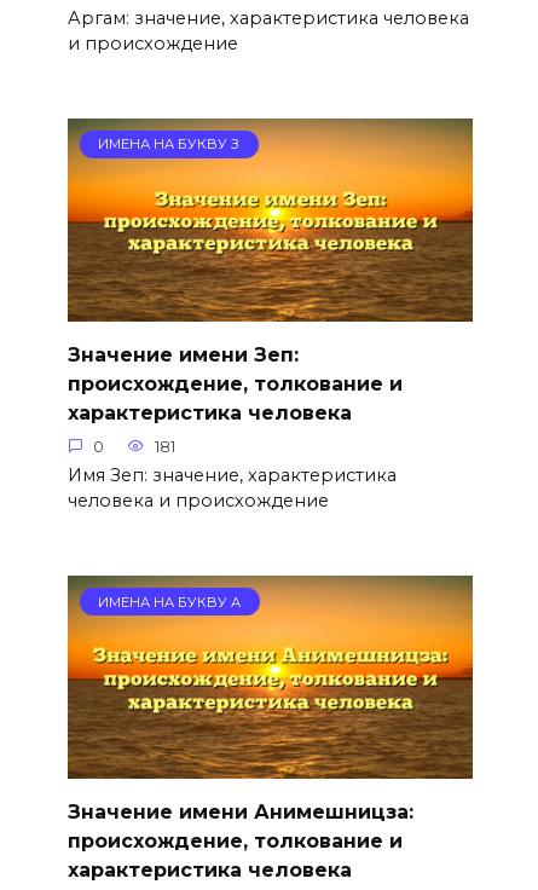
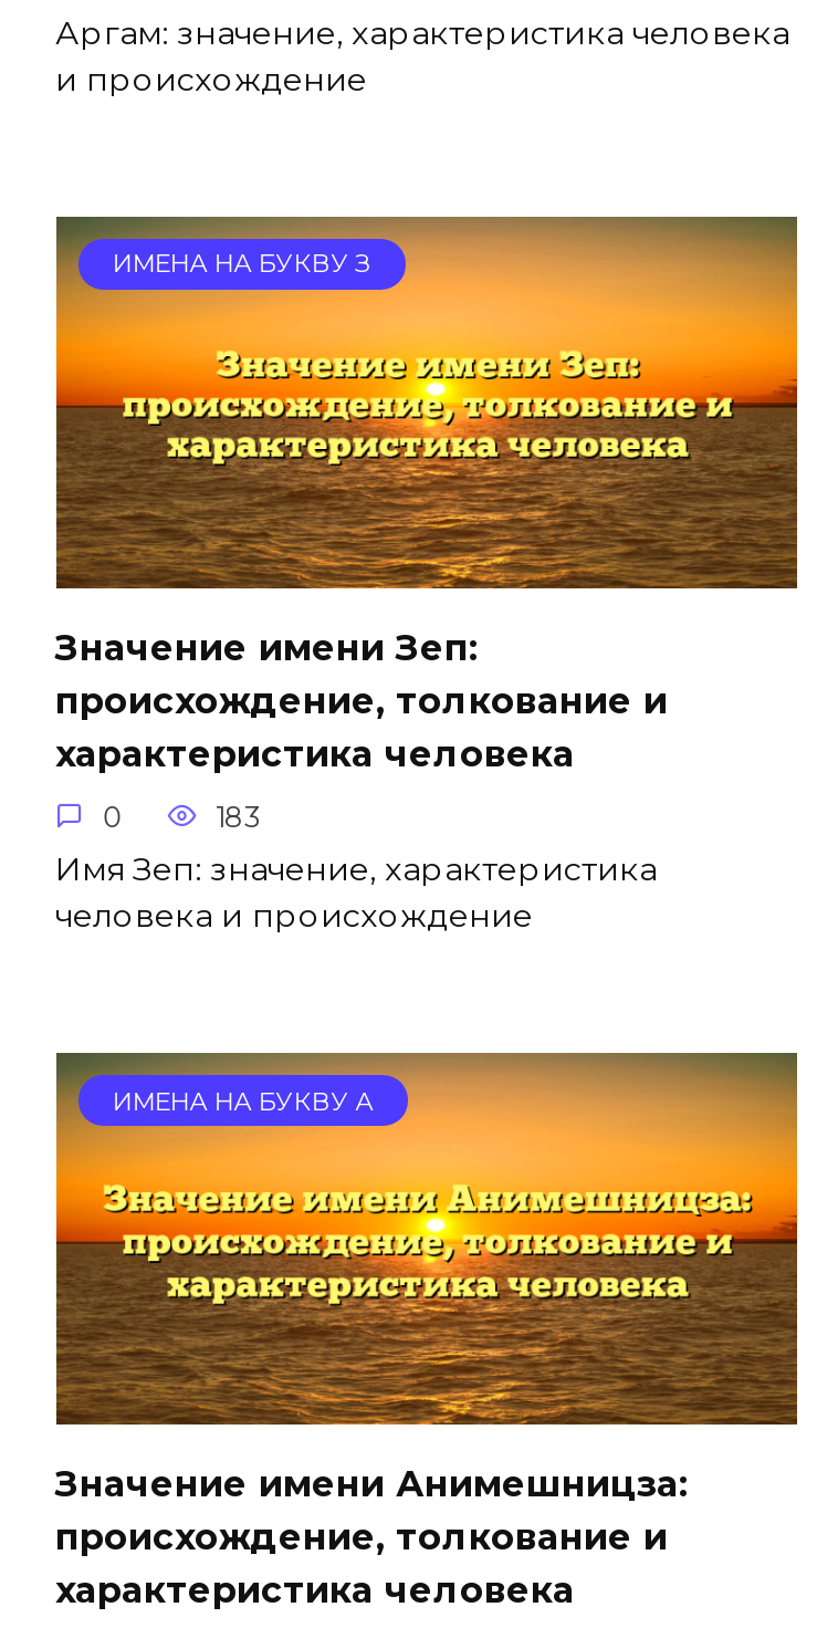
- 181
+ 183
